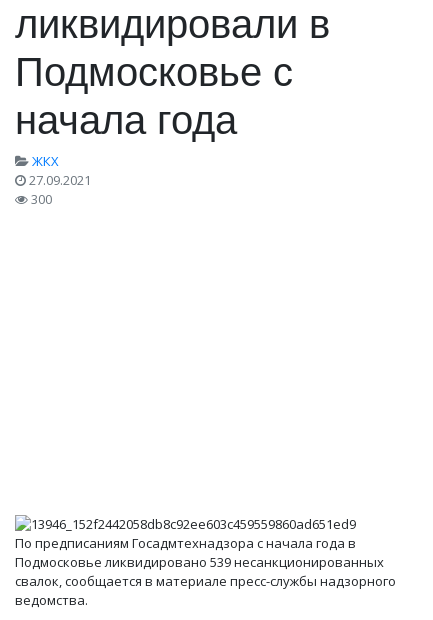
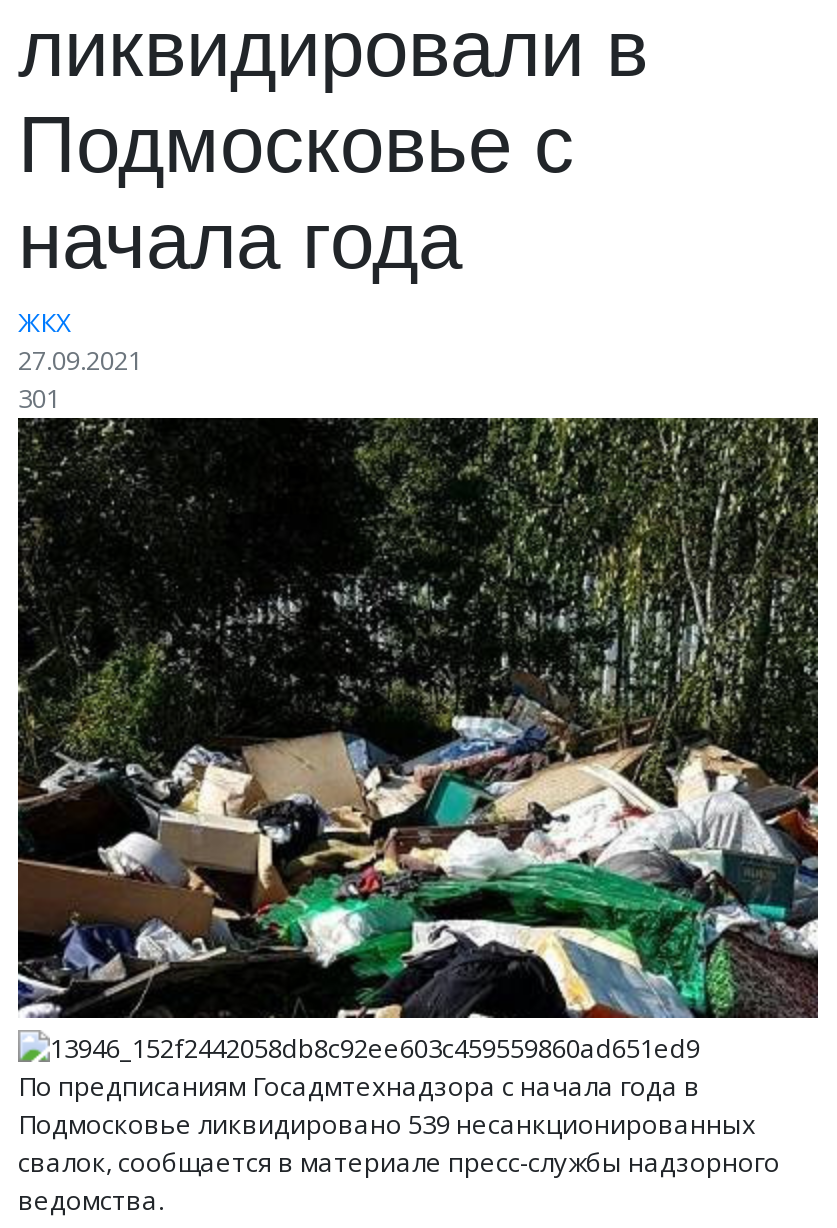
+ [image]

- 300
+ 301
